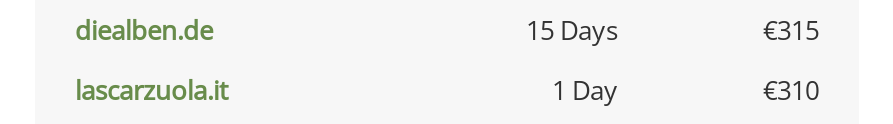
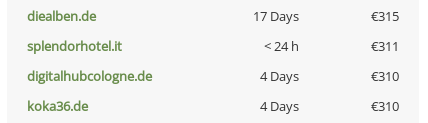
- 15 Days
+ 17 Days

- lascarzuola.it
- 1 Day
+ splendorhotel.it
+ < 24 h
+ €311
+ digitalhubcologne.de
+ 4 Days
+ €310
+ koka36.de
+ 4 Days
